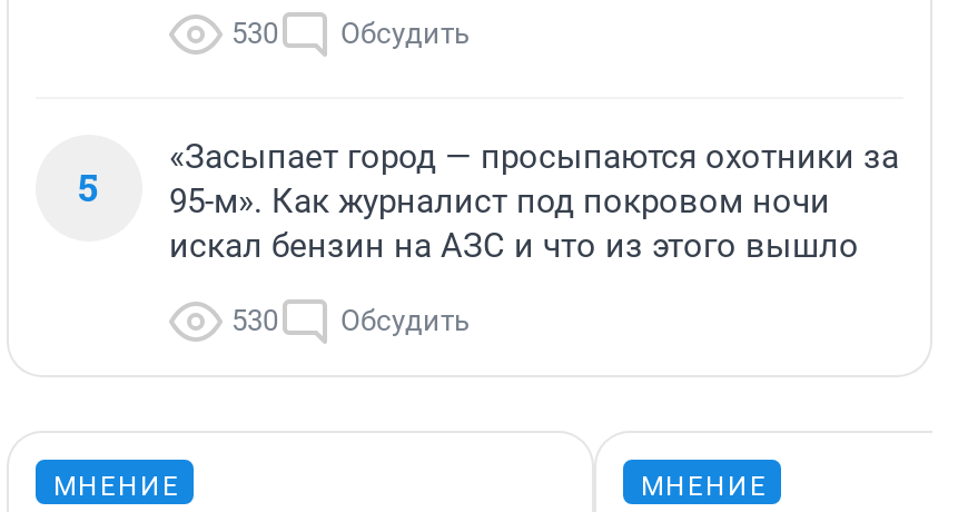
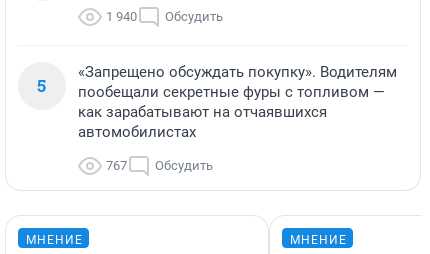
- 530 Обсудить
+ 1 940 Обсудить

- «Засыпает город — просыпаются охотники за
- 95-м». Как журналист под покровом ночи
- искал бензин на АЗС и что из этого вышло
+ «Запрещено обсуждать покупку». Водителям
+ пообещали секретные фуры с топливом —
+ как зарабатывают на отчаявшихся
+ автомобилистах

- 530 Обсудить
+ 767 Обсудить
